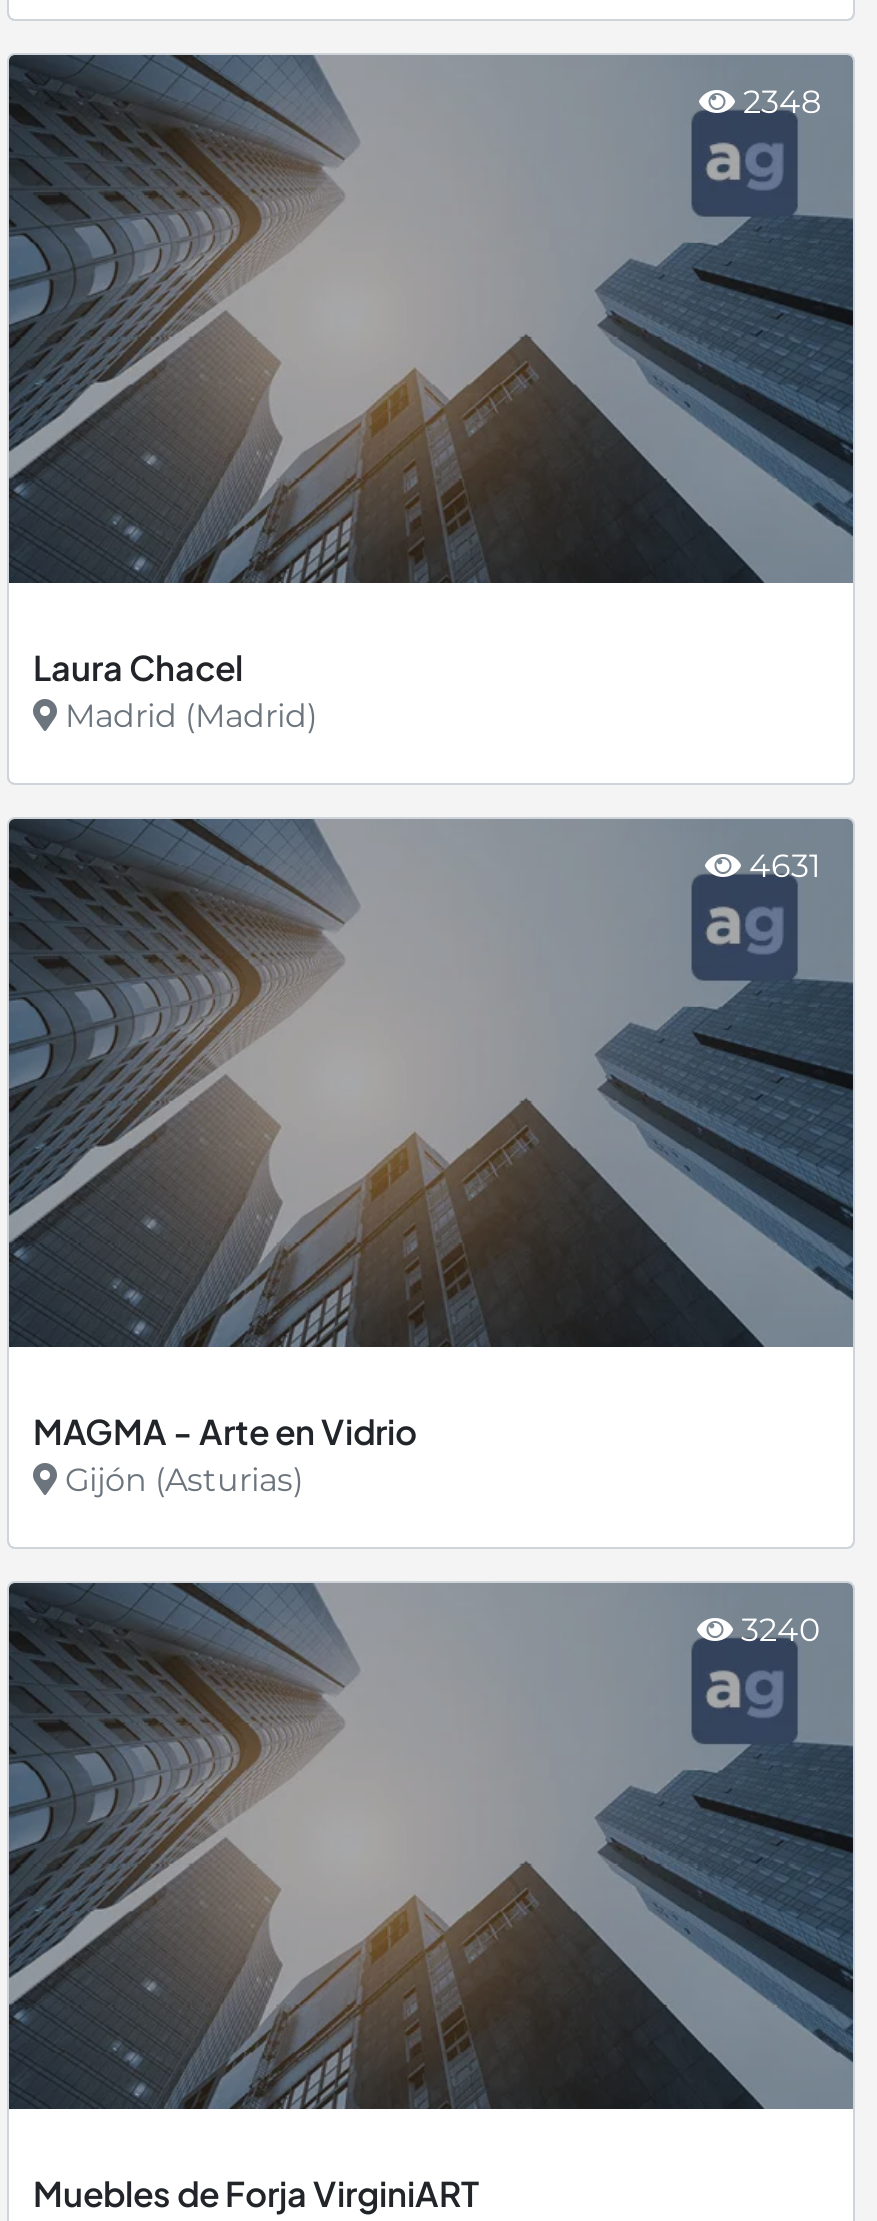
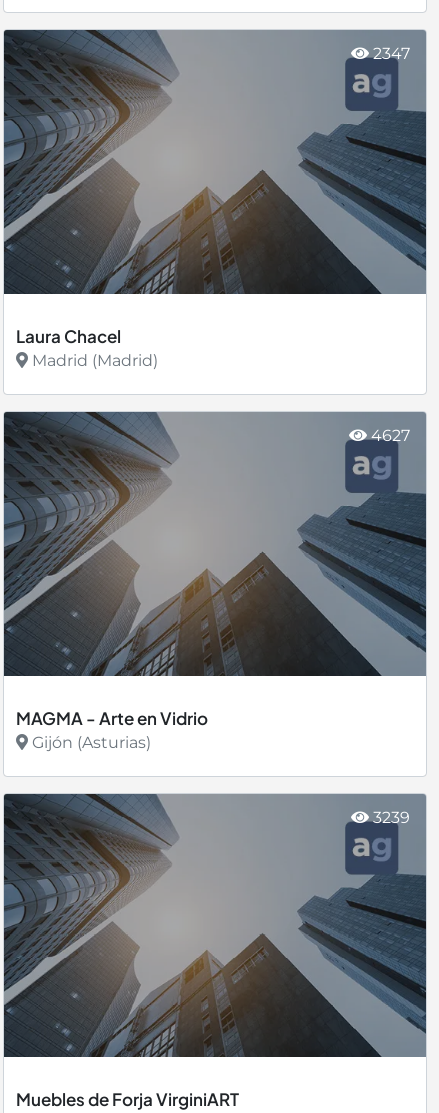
- 2348
+ 2347

- 4631
+ 4627

- 3240
+ 3239
